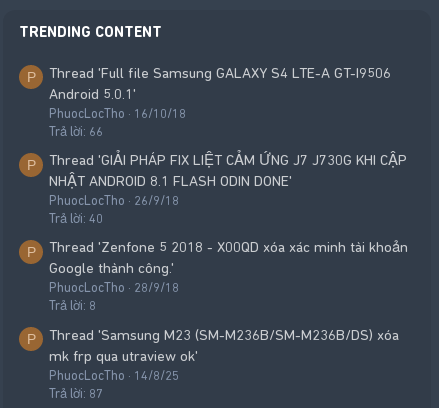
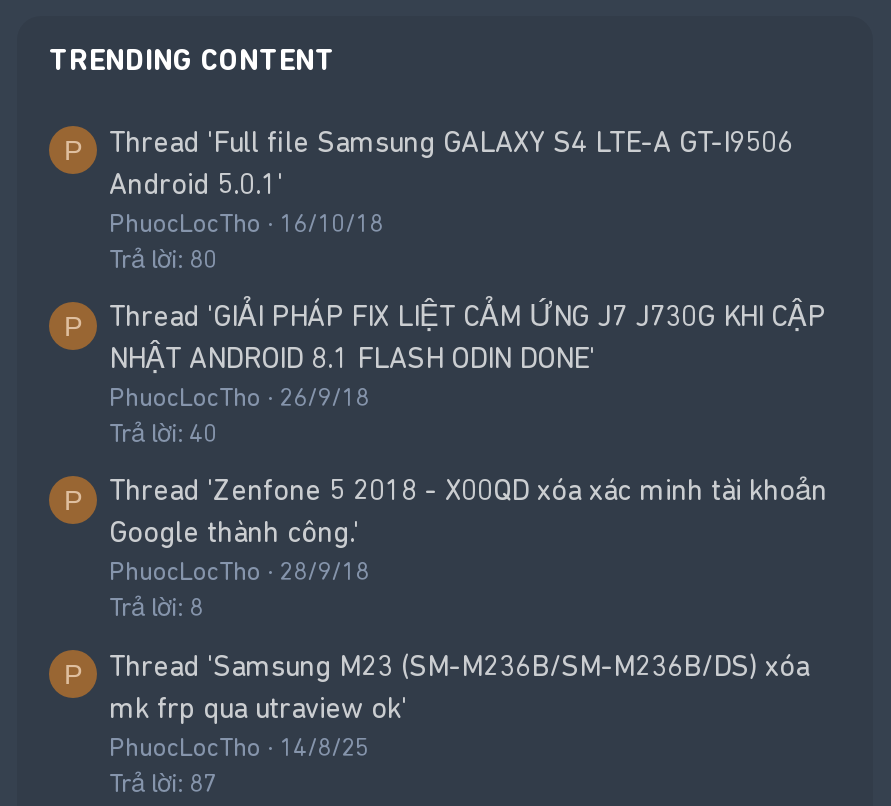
- Trả lời: 66
+ Trả lời: 80
